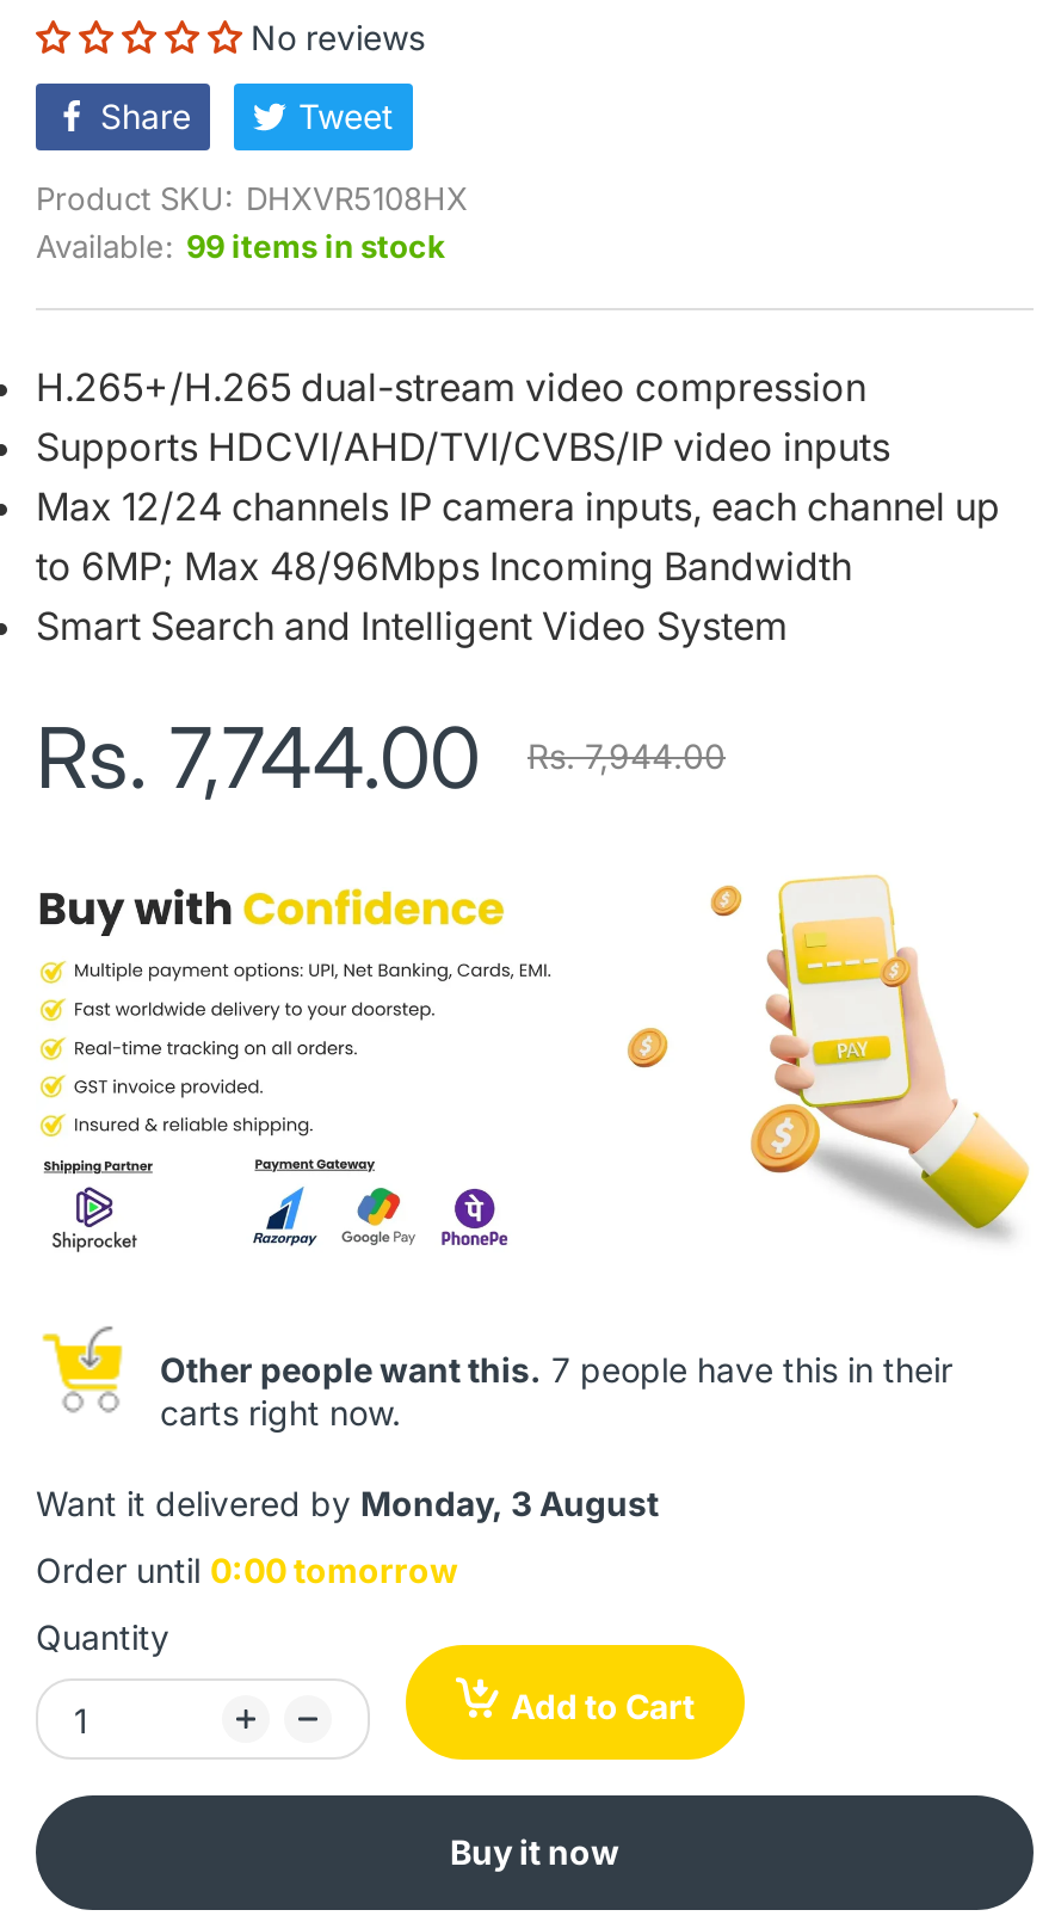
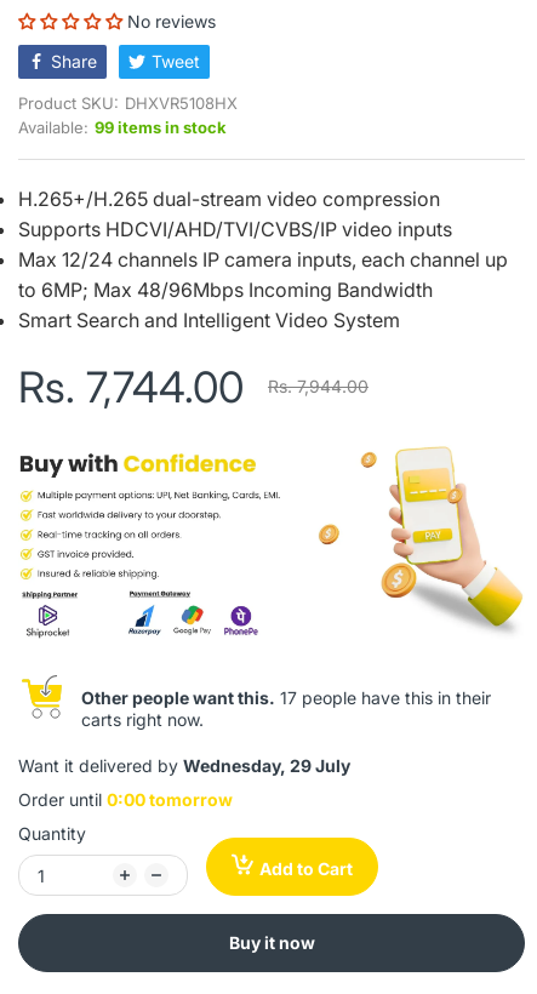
- Other people want this. 7 people have this in their
+ Other people want this. 17 people have this in their

- Want it delivered by Monday, 3 August
+ Want it delivered by Wednesday, 29 July
